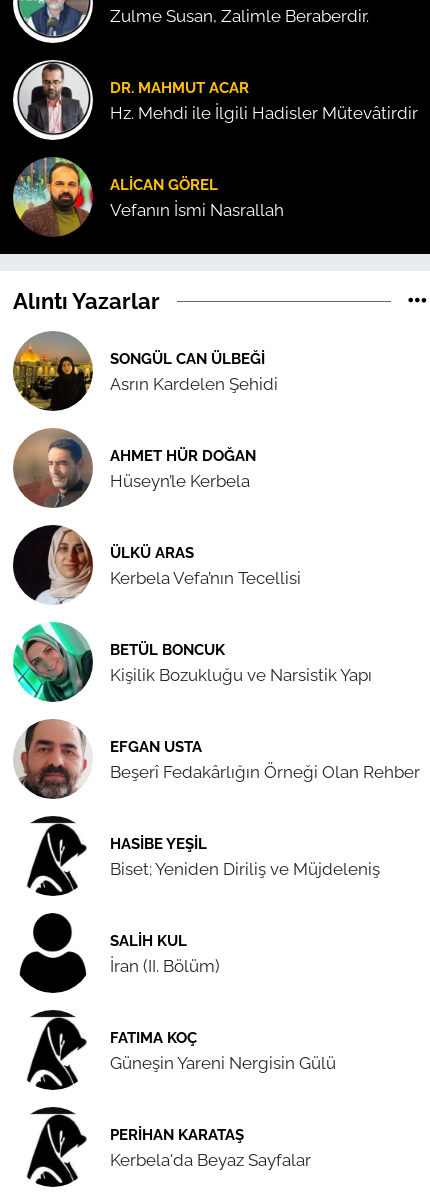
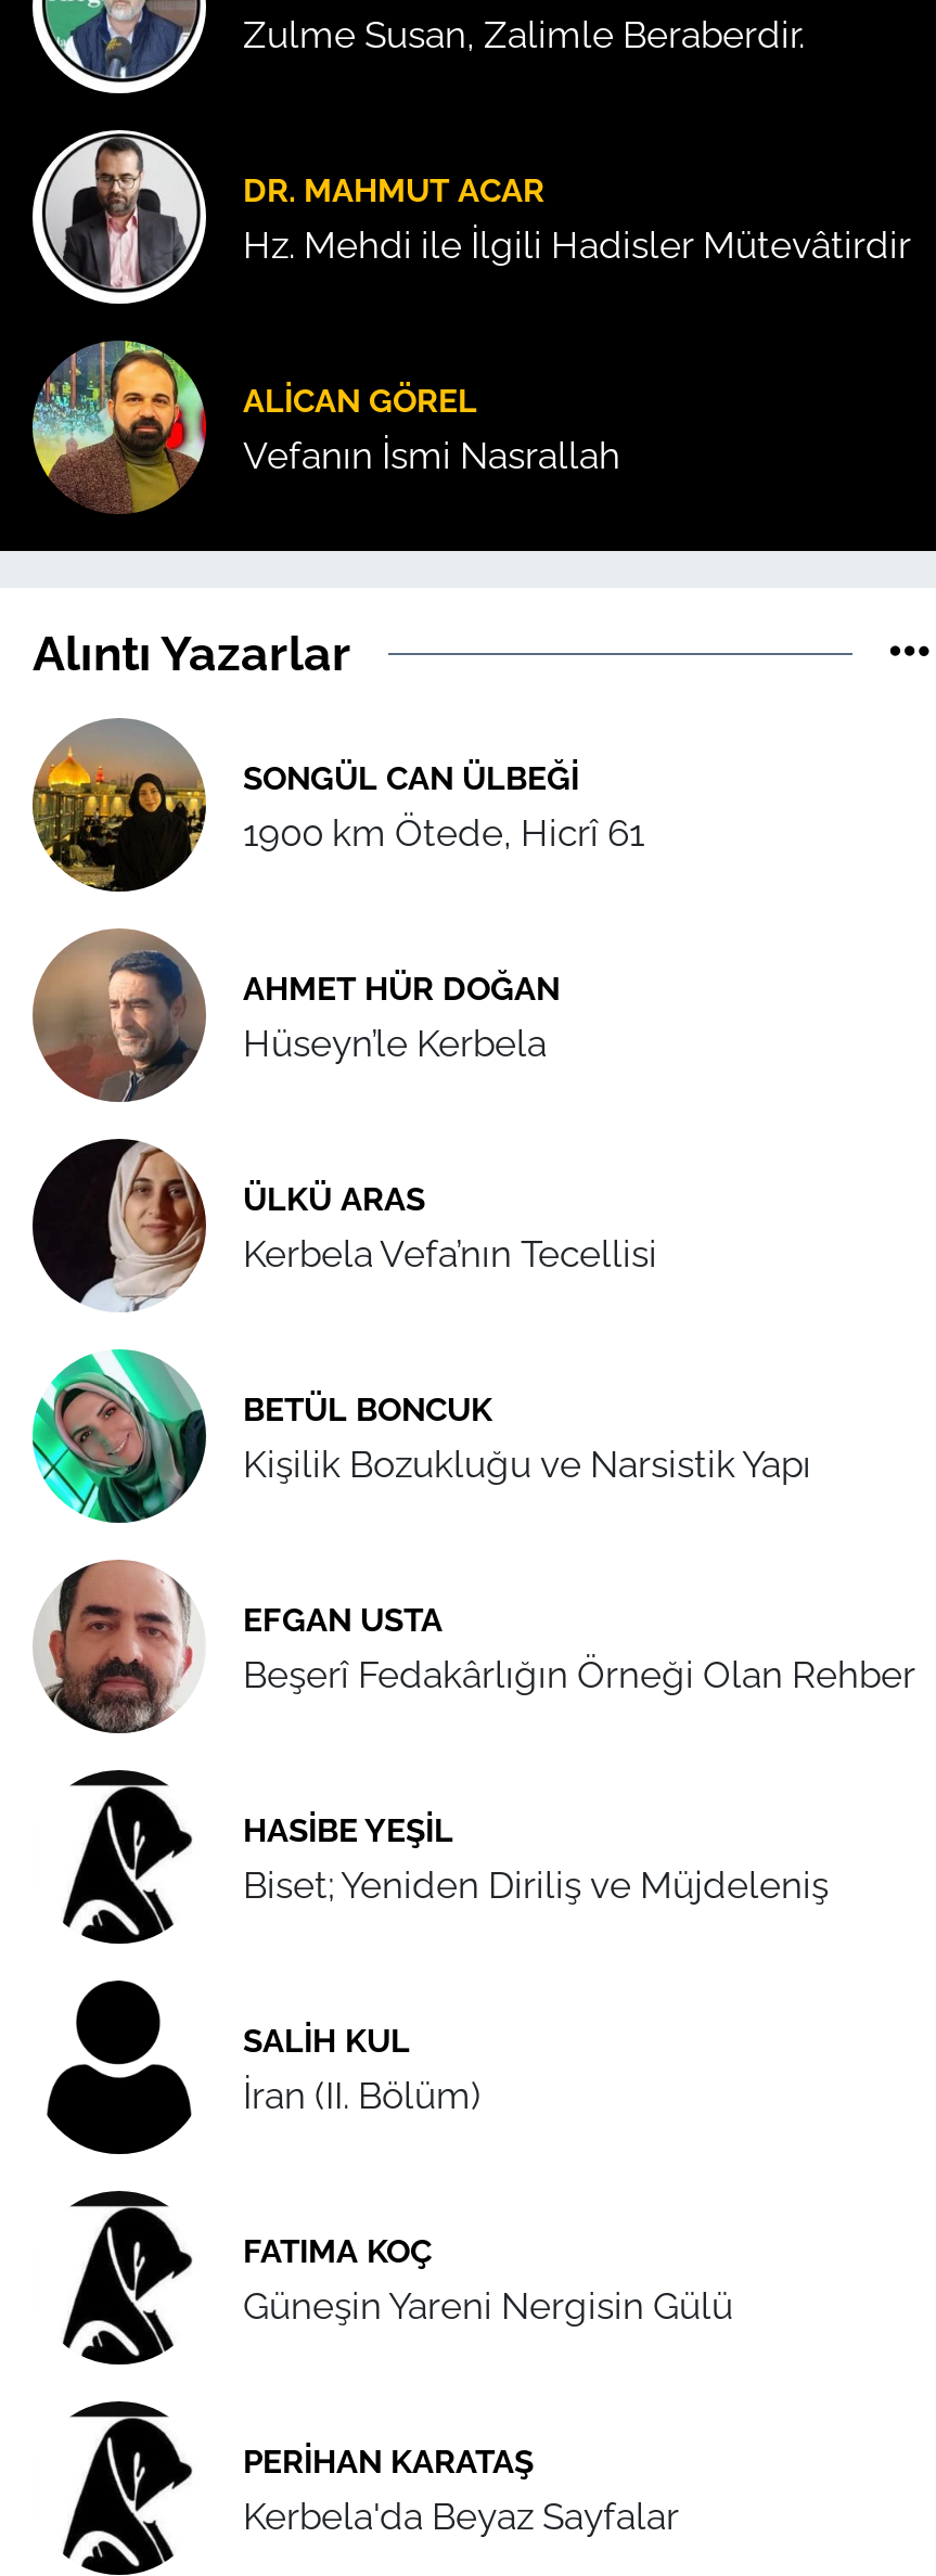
- Asrın Kardelen Şehidi
+ 1900 km Ötede, Hicrî 61
